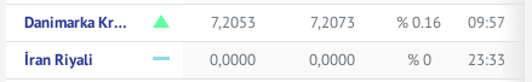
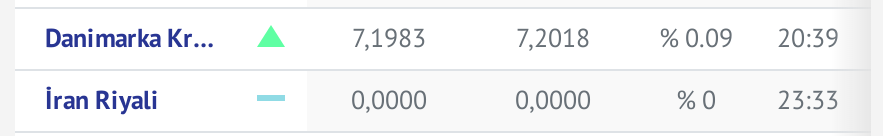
- 7,2053
+ 7,1983

- 7,2073
+ 7,2018

- % 0.16
+ % 0.09

- 09:57
+ 20:39
